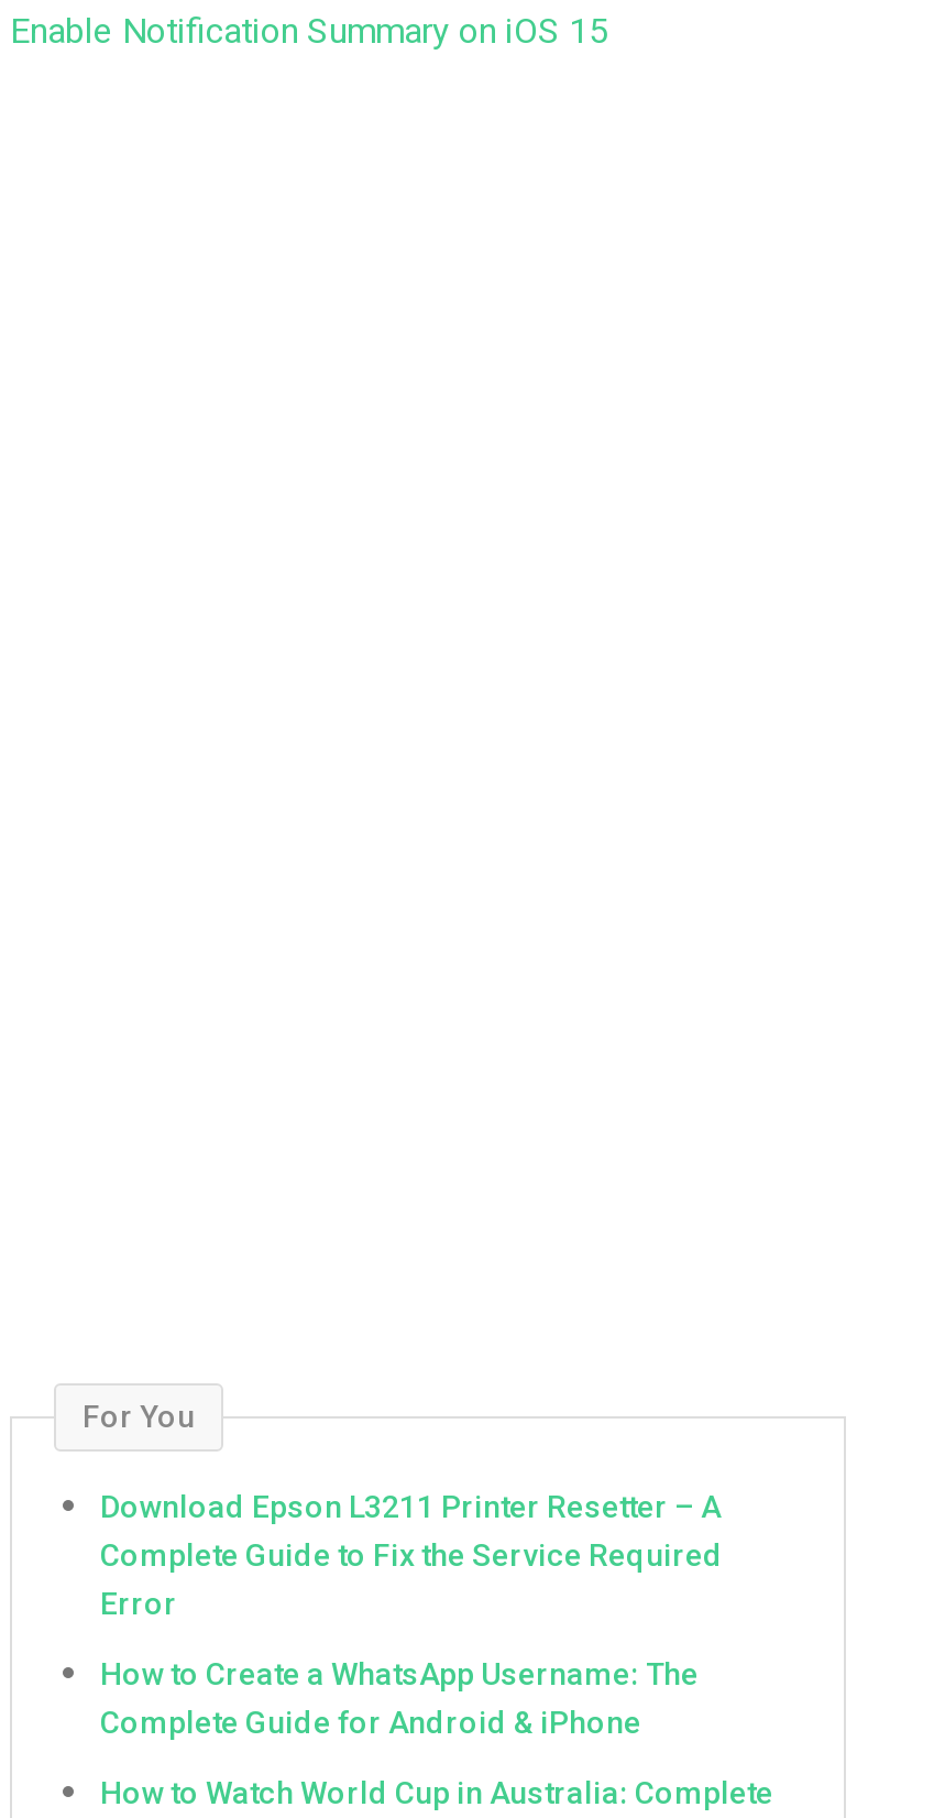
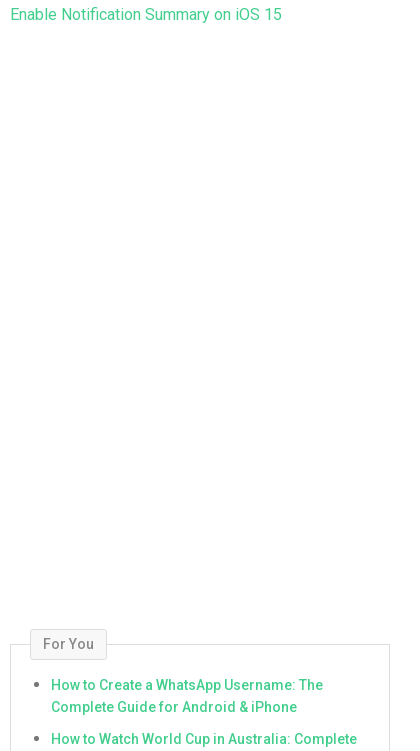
- Download Epson L3211 Printer Resetter – A
- Complete Guide to Fix the Service Required
- Error
